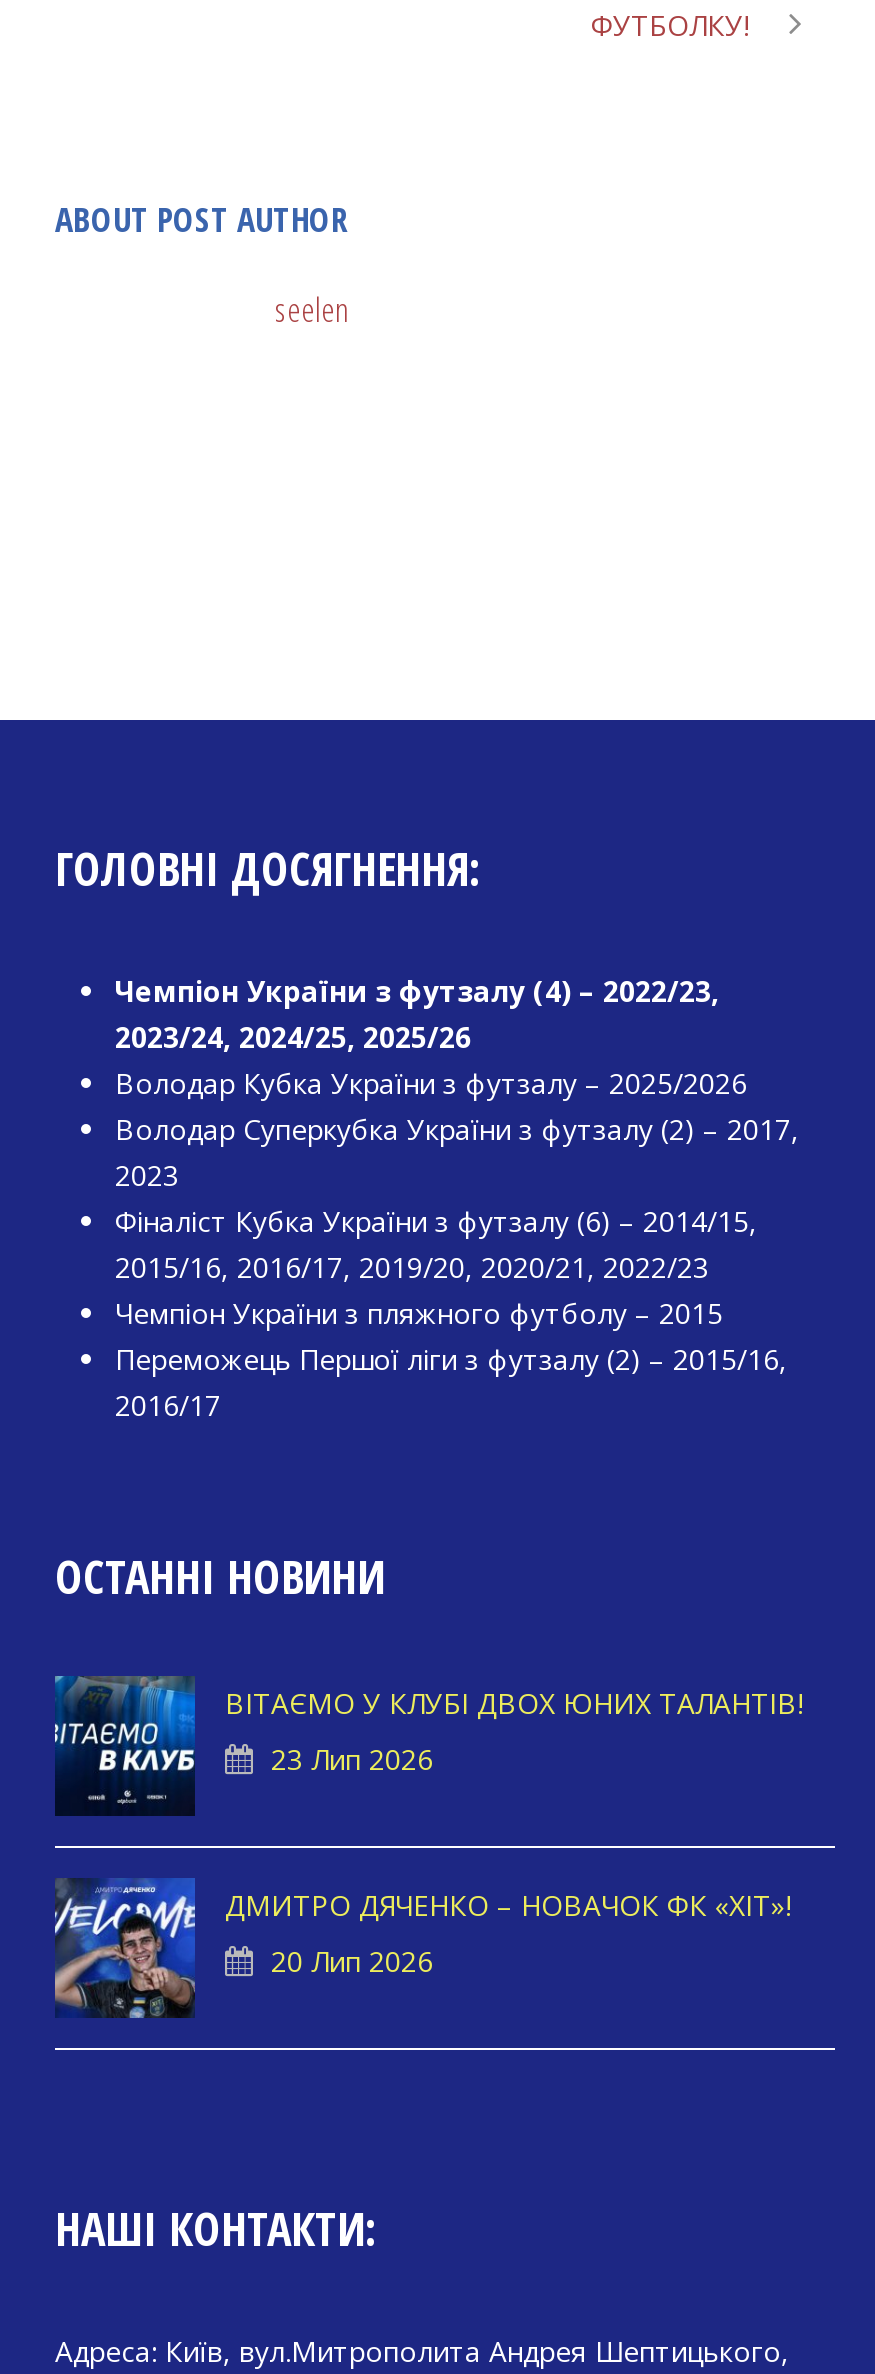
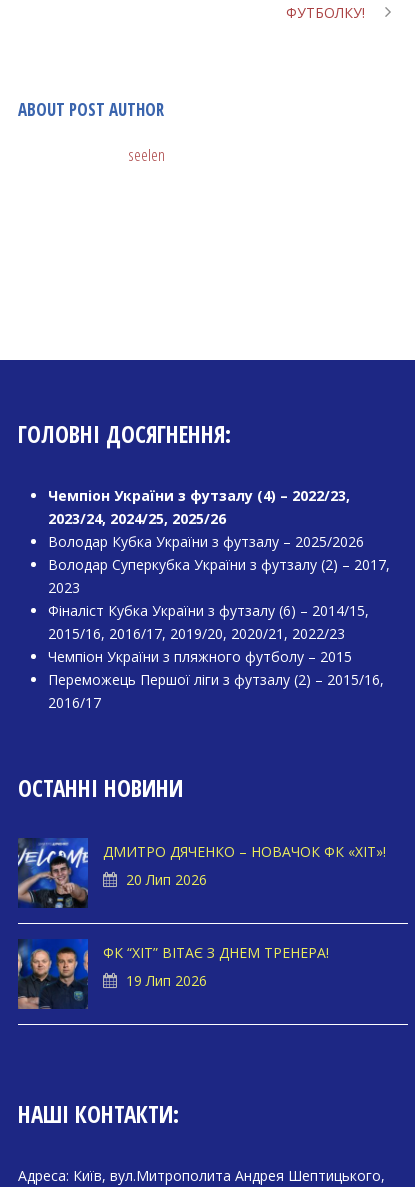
- [image]
- ВІТАЄМО У КЛУБІ ДВОХ ЮНИХ ТАЛАНТІВ!
- 23 Лип 2026

moved up: [image] | ДМИТРО ДЯЧЕНКО – НОВАЧОК ФК «ХІТ»! | 20 Лип 2026

+ [image]
+ ФК “ХІТ” ВІТАЄ З ДНЕМ ТРЕНЕРА!
+ 19 Лип 2026
